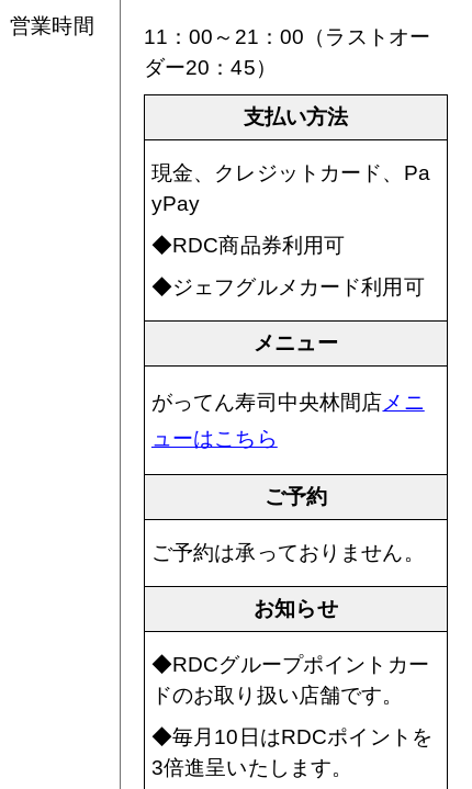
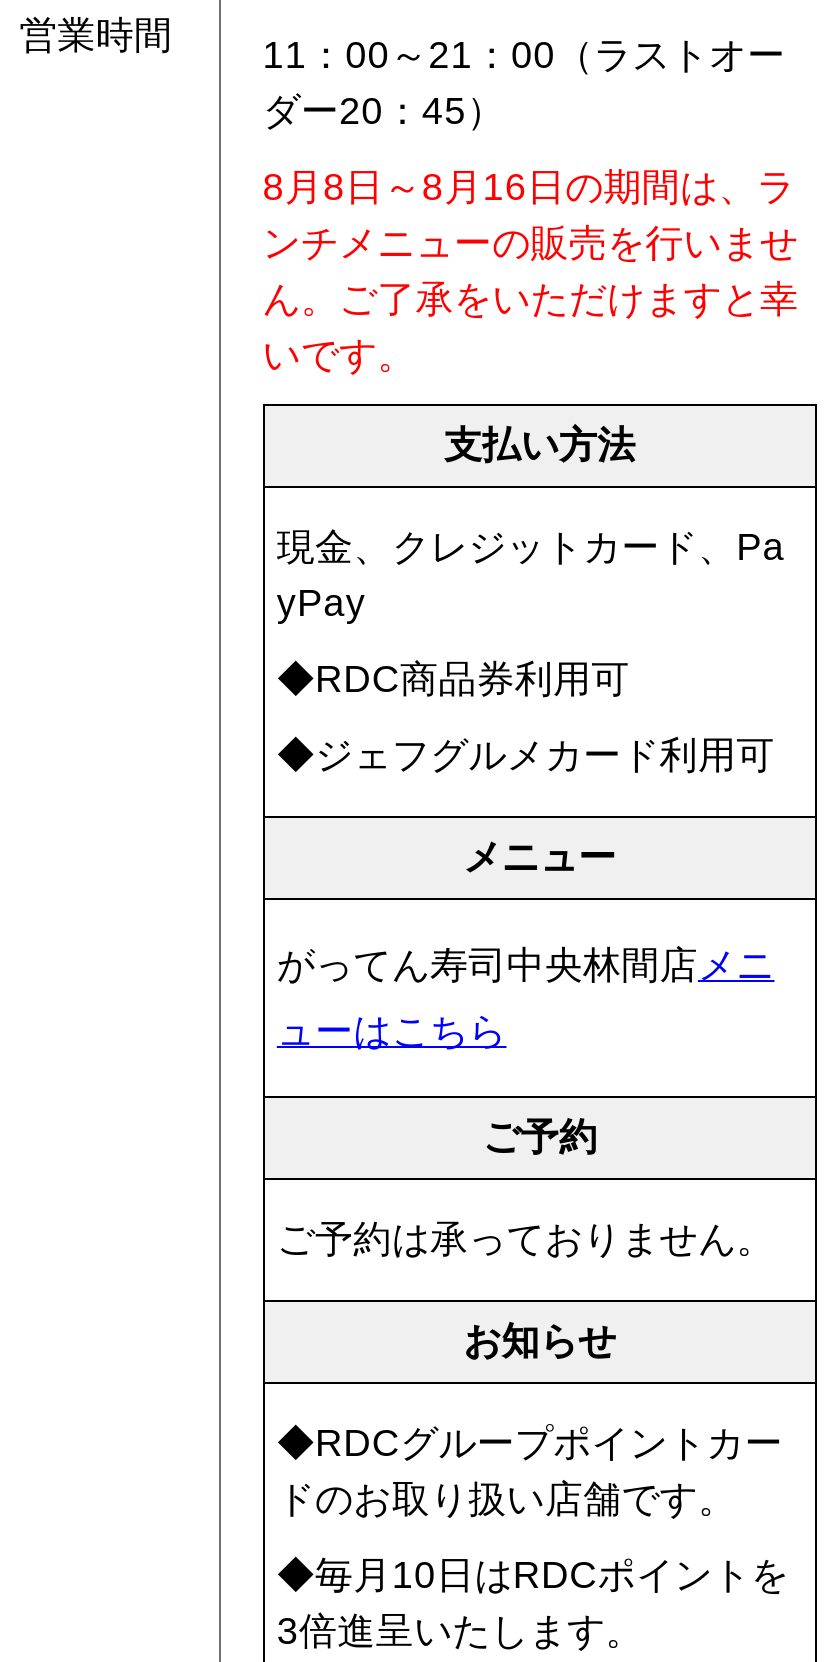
+ 8月8日～8月16日の期間は、ラ
+ ンチメニューの販売を行いませ
+ ん。ご了承をいただけますと幸
+ いです。
